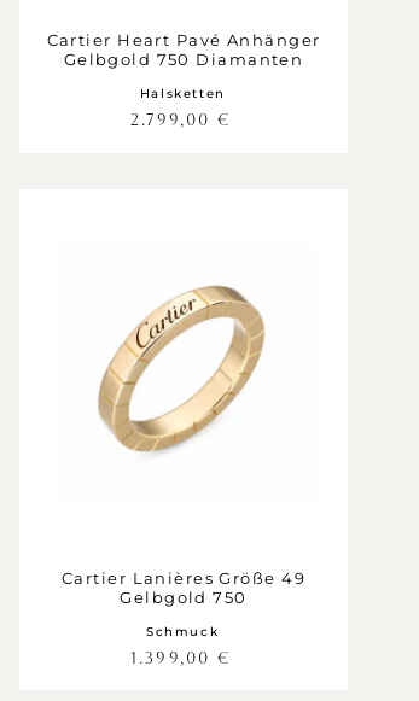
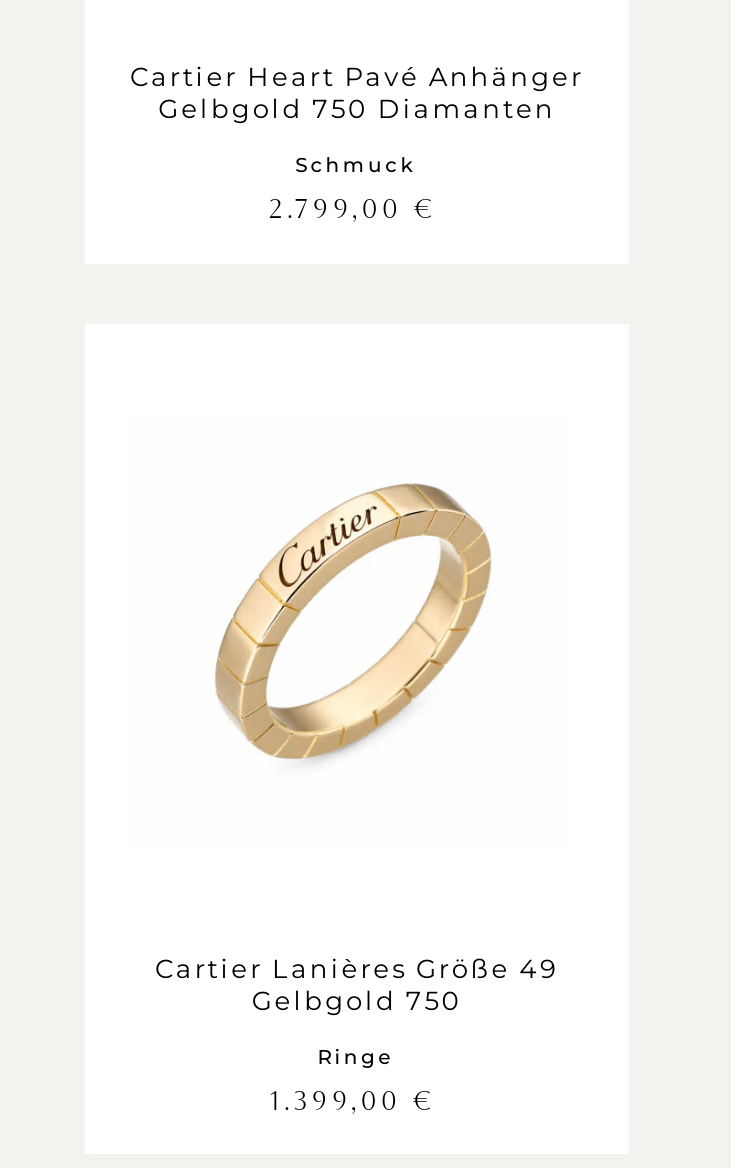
- Halsketten

+ Ringe

moved up: Schmuck
